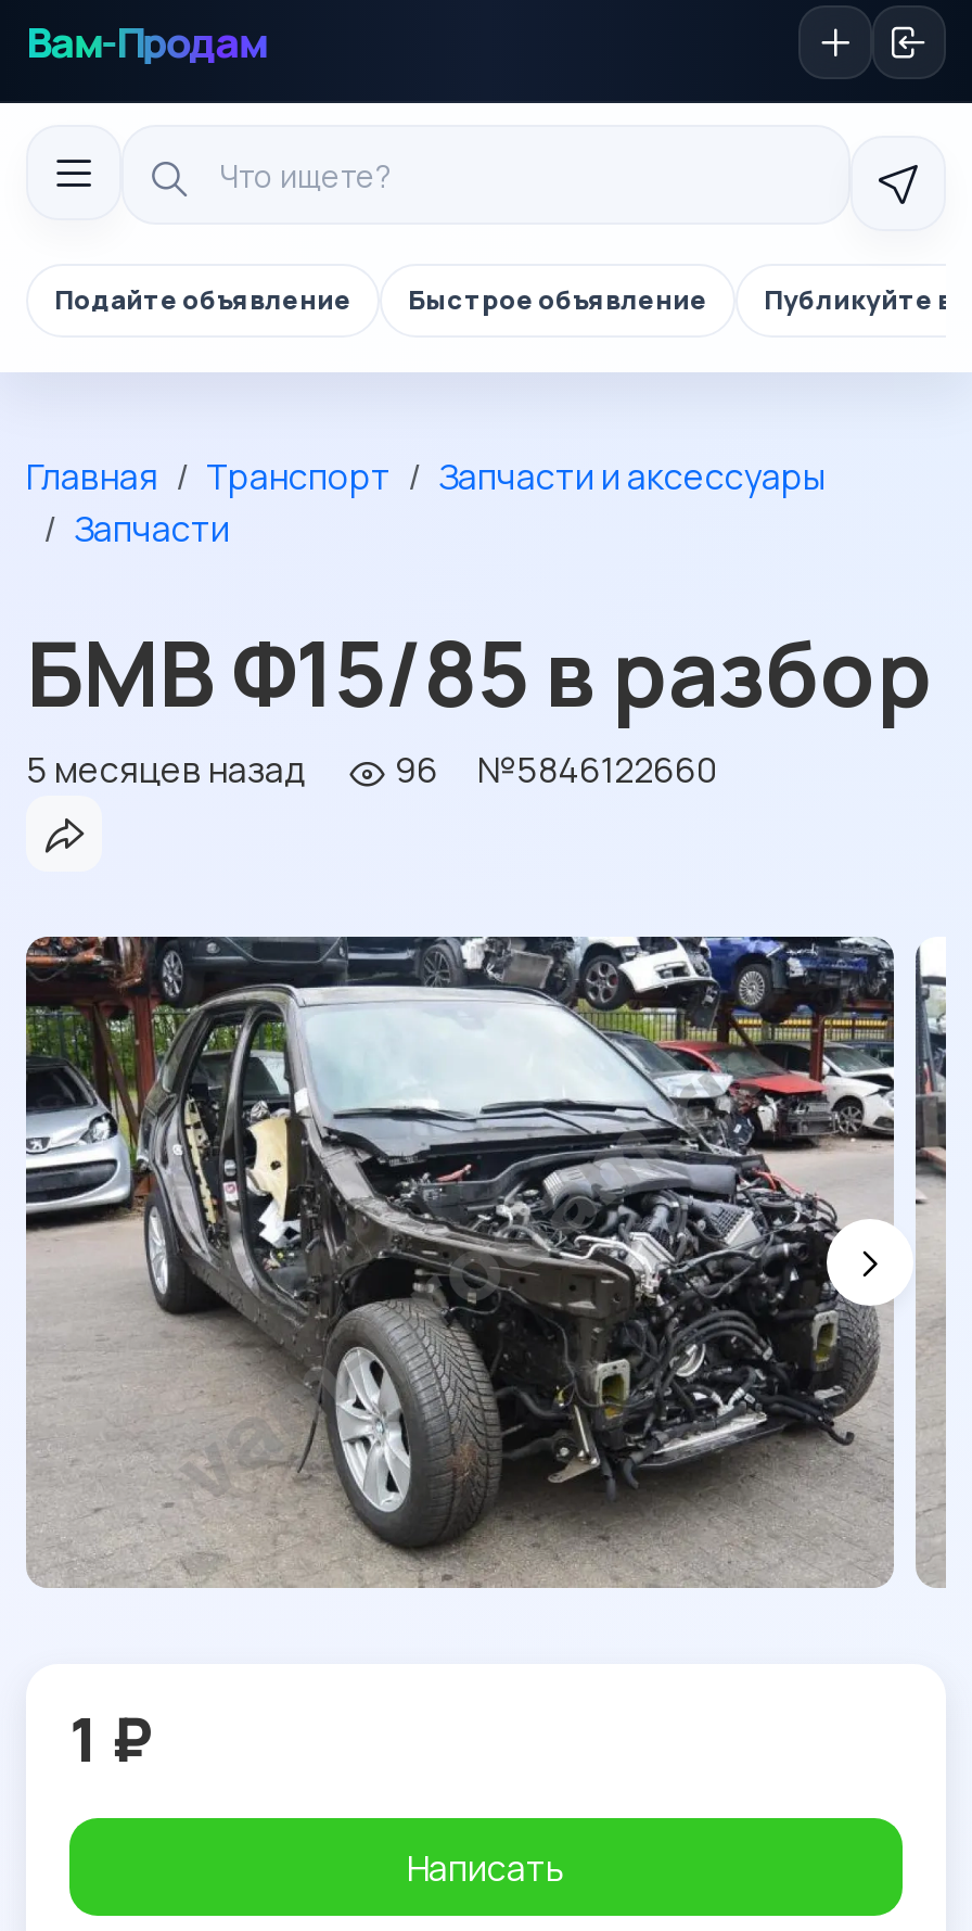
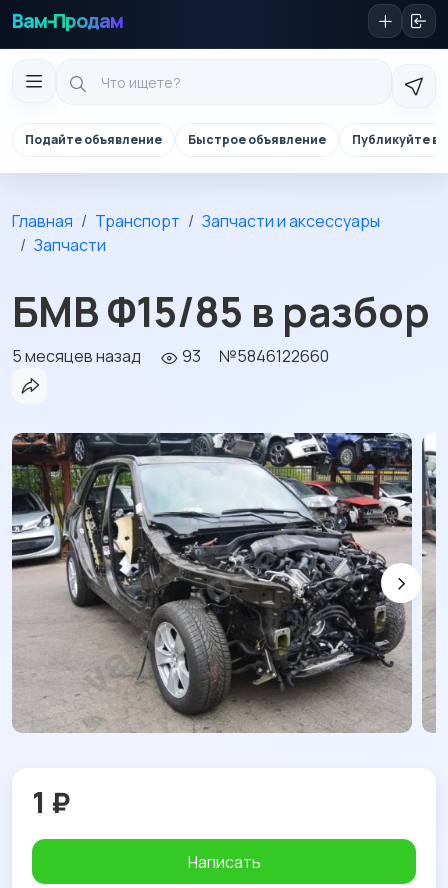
- 5 месяцев назад 96 №5846122660
+ 5 месяцев назад 93 №5846122660
